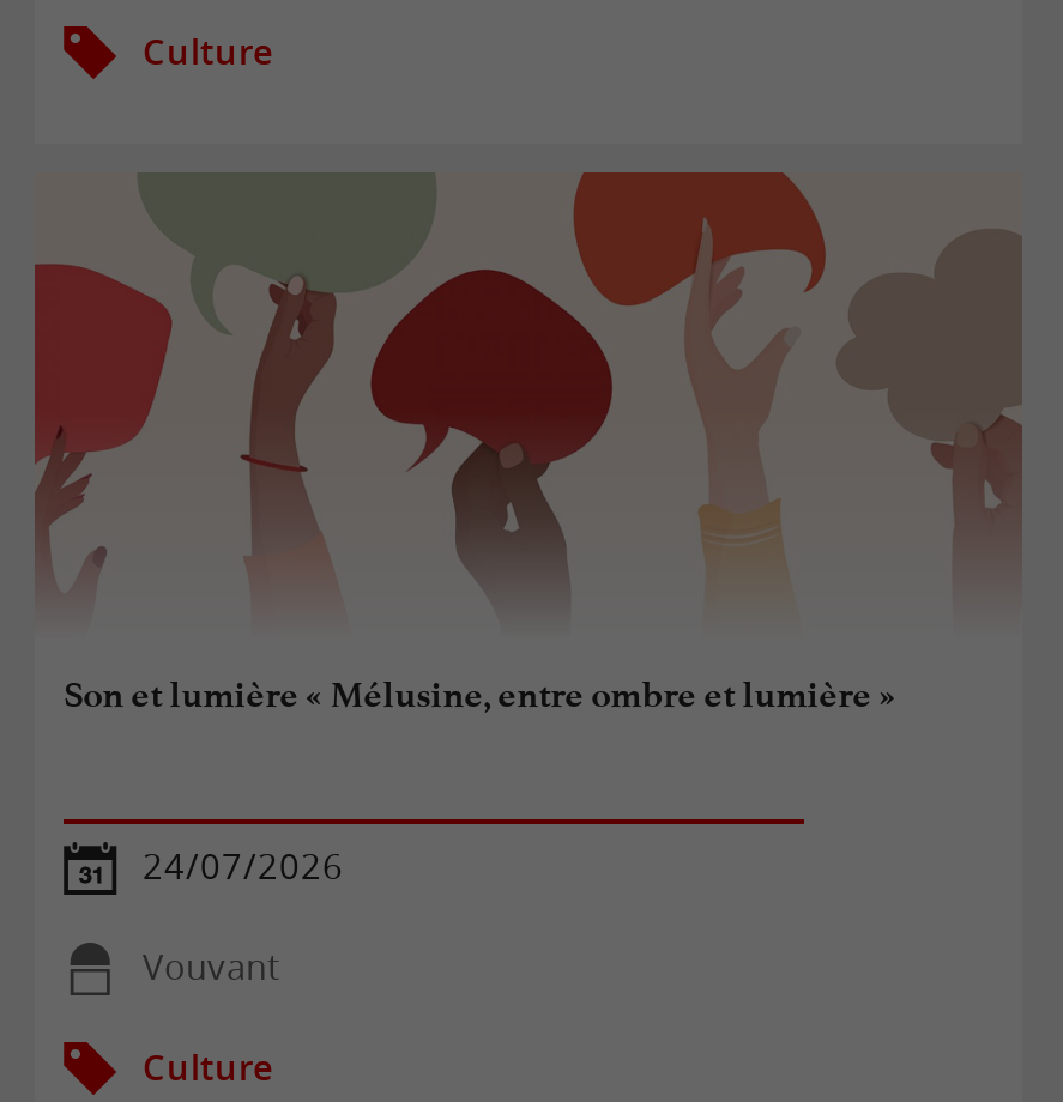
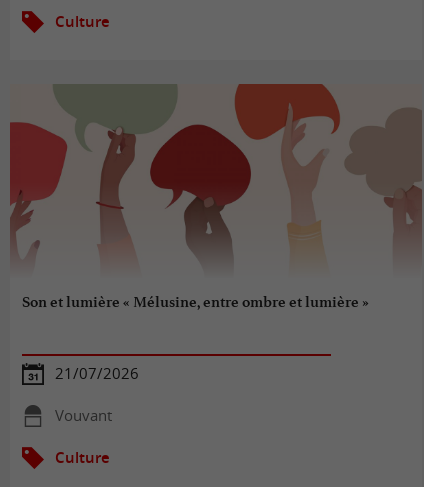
- 24/07/2026
+ 21/07/2026
